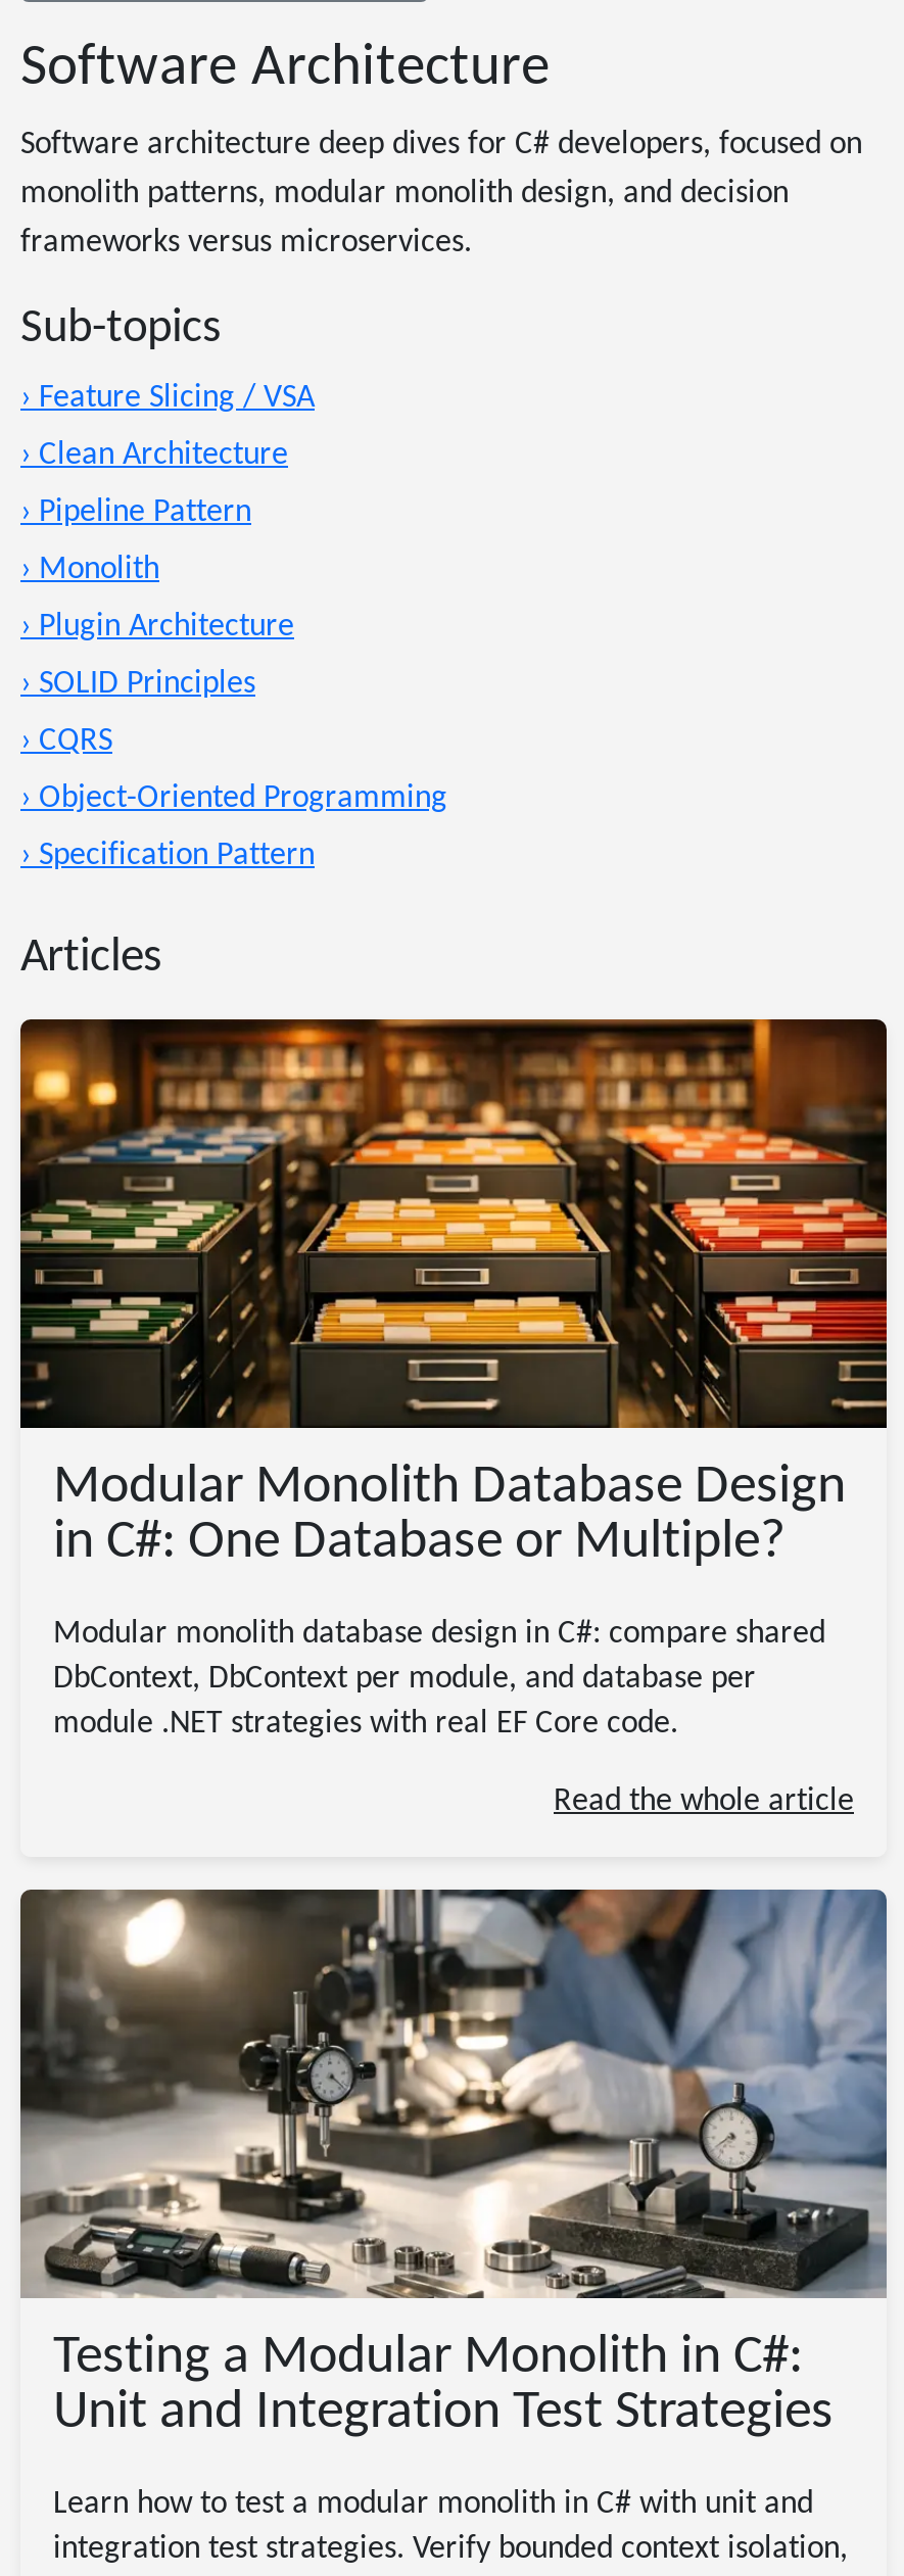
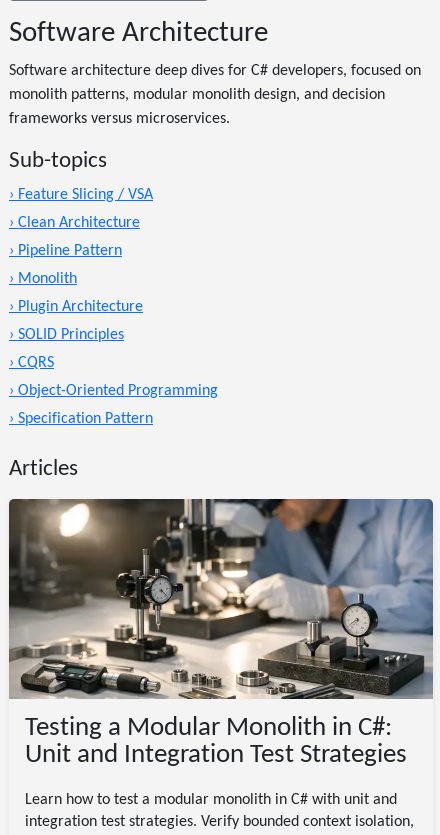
- [image]
- Modular Monolith Database Design
- in C#: One Database or Multiple?
- Modular monolith database design in C#: compare shared
- DbContext, DbContext per module, and database per
- module .NET strategies with real EF Core code.
- Read the whole article
